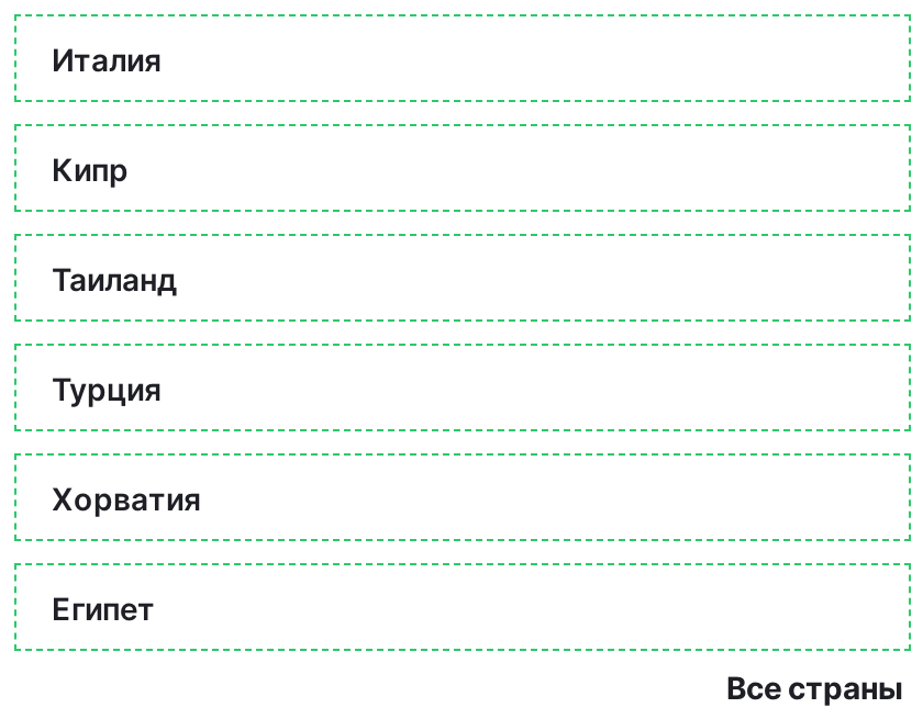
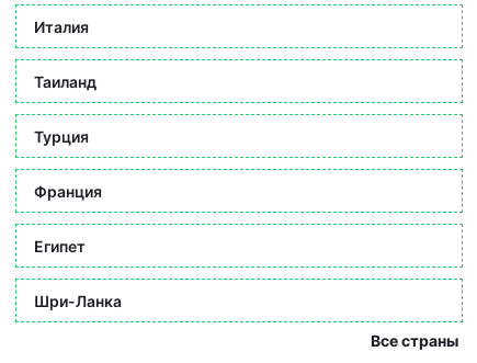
- Кипр

moved up: Таиланд | Турция

- Хорватия
+ Франция

moved up: Египет

+ Шри-Ланка
